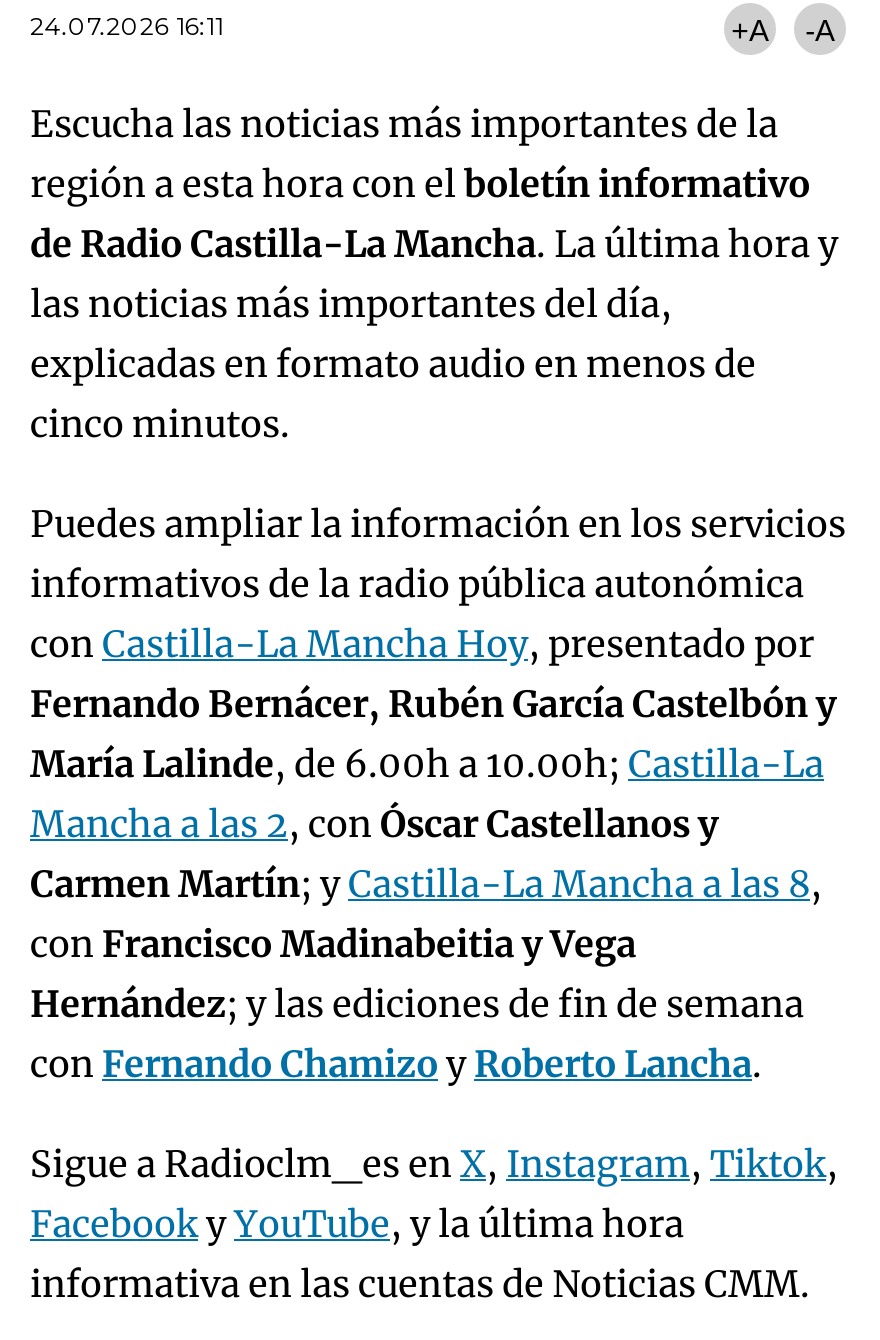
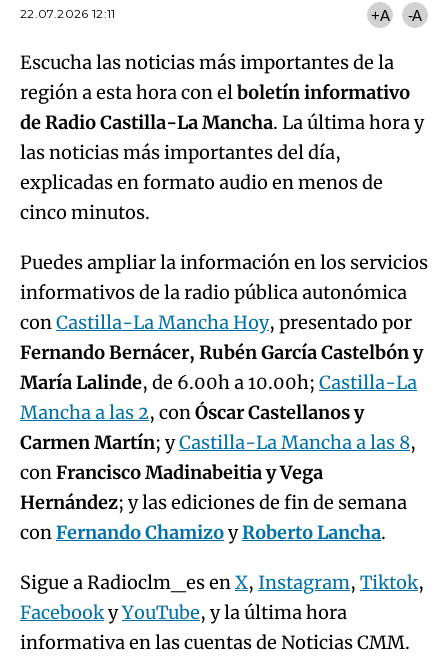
- 24.07.2026 16:11
+ 22.07.2026 12:11
